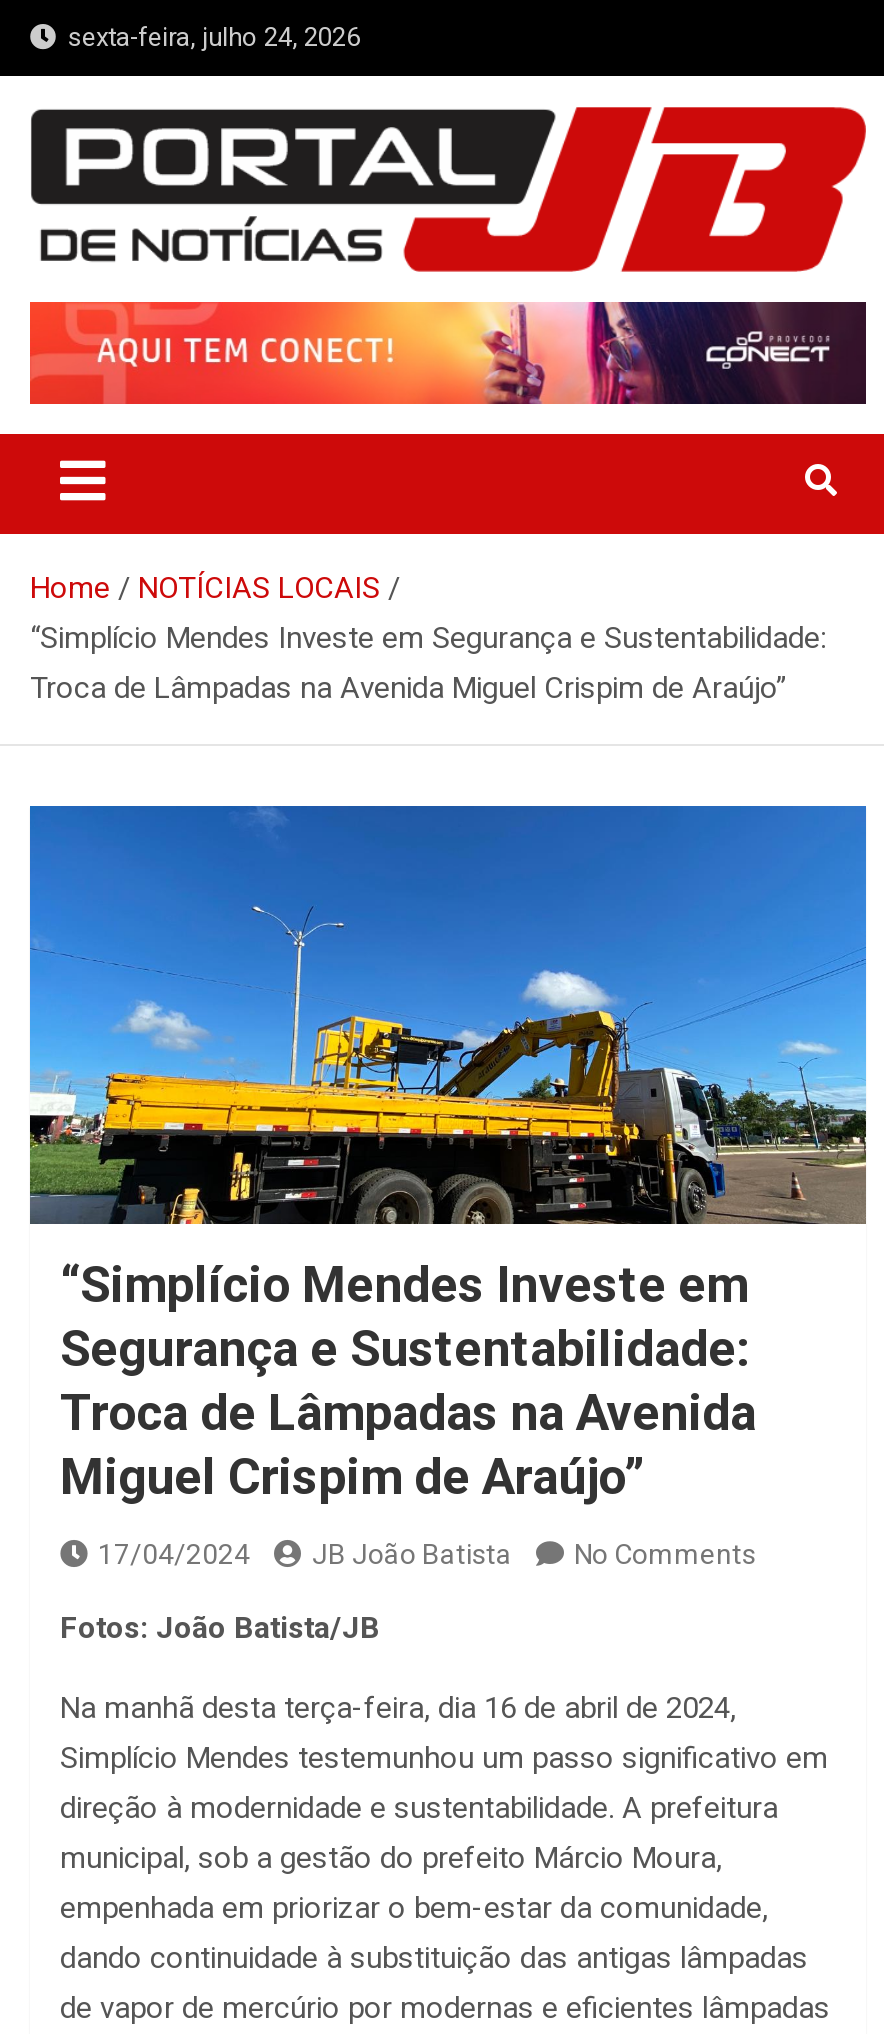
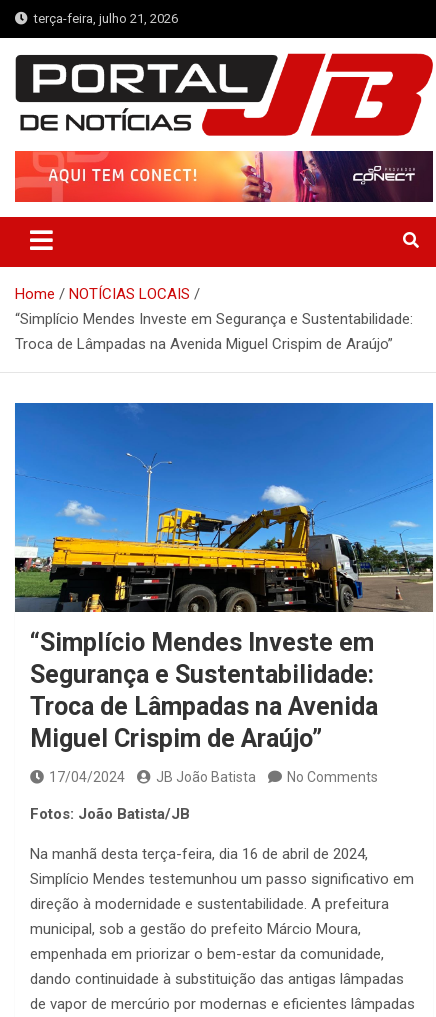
- sexta-feira, julho 24, 2026
+ terça-feira, julho 21, 2026
